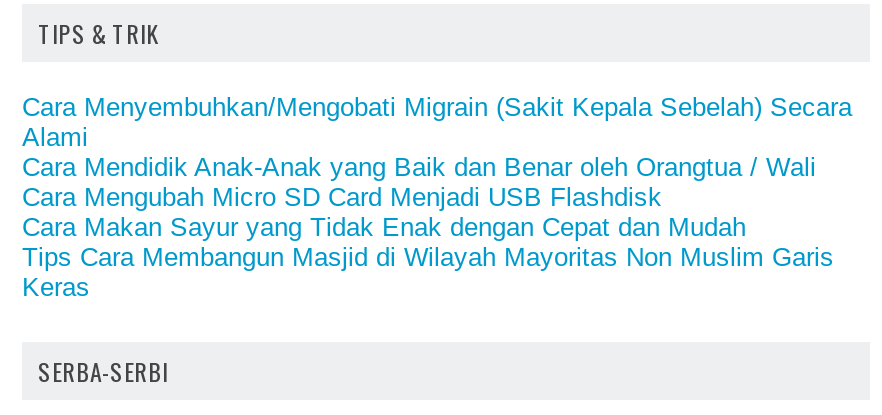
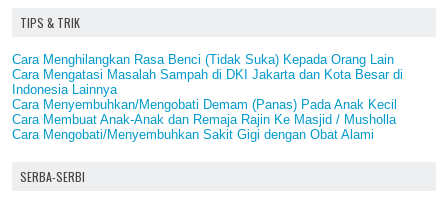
- Cara Menyembuhkan/Mengobati Migrain (Sakit Kepala Sebelah) Secara
- Alami
- Cara Mendidik Anak-Anak yang Baik dan Benar oleh Orangtua / Wali
- Cara Mengubah Micro SD Card Menjadi USB Flashdisk
- Cara Makan Sayur yang Tidak Enak dengan Cepat dan Mudah
- Tips Cara Membangun Masjid di Wilayah Mayoritas Non Muslim Garis
- Keras
+ Cara Menghilangkan Rasa Benci (Tidak Suka) Kepada Orang Lain
+ Cara Mengatasi Masalah Sampah di DKI Jakarta dan Kota Besar di
+ Indonesia Lainnya
+ Cara Menyembuhkan/Mengobati Demam (Panas) Pada Anak Kecil
+ Cara Membuat Anak-Anak dan Remaja Rajin Ke Masjid / Musholla
+ Cara Mengobati/Menyembuhkan Sakit Gigi dengan Obat Alami
